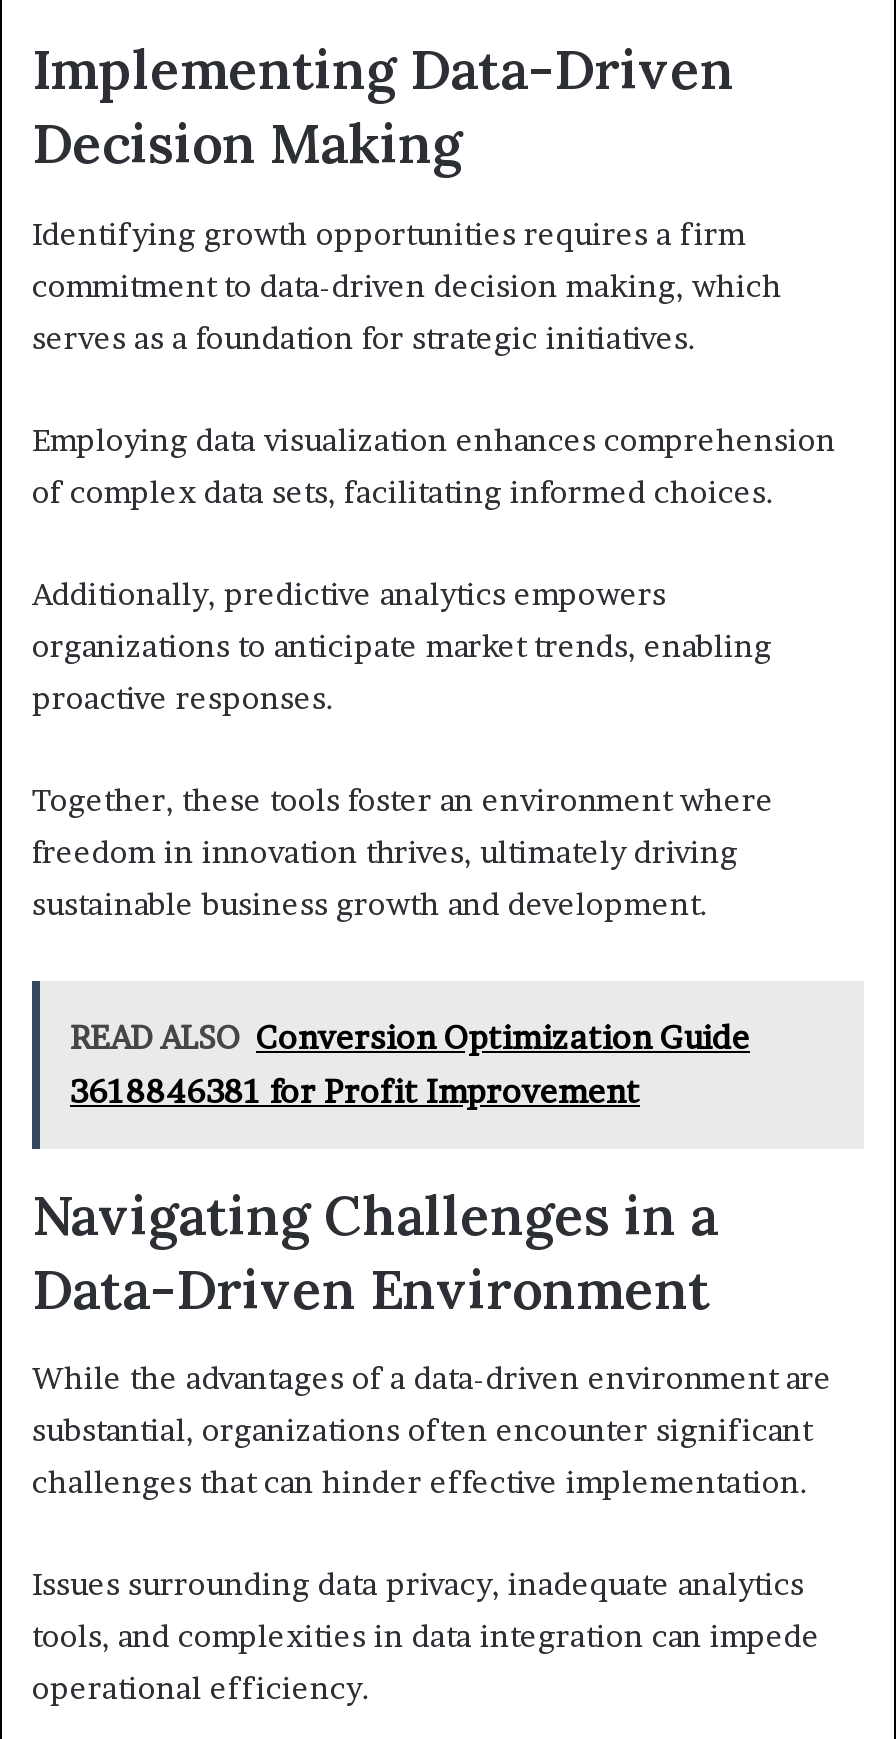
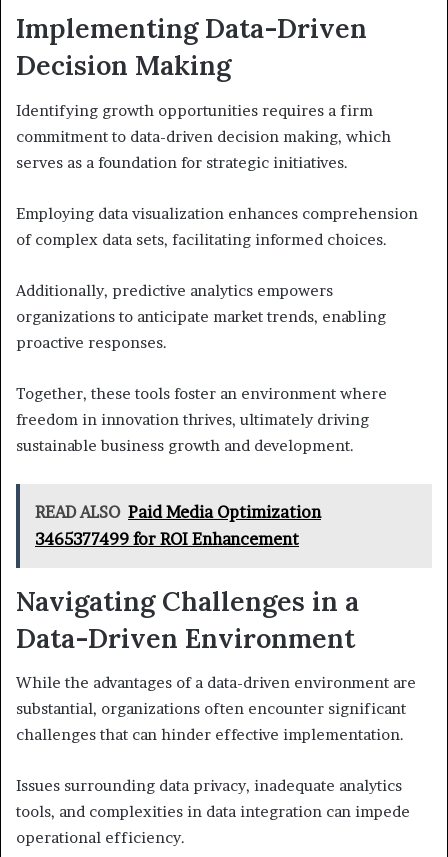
- READ ALSO Conversion Optimization Guide
+ READ ALSO Paid Media Optimization

- 3618846381 for Profit Improvement
+ 3465377499 for ROI Enhancement
